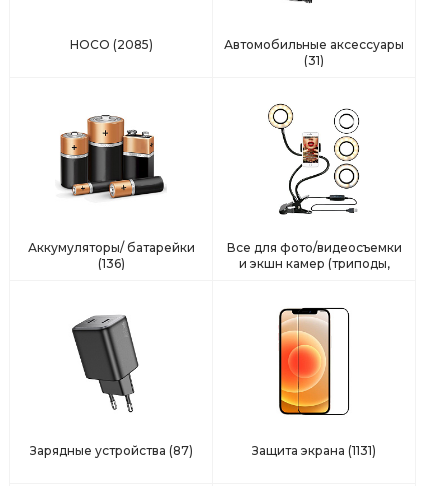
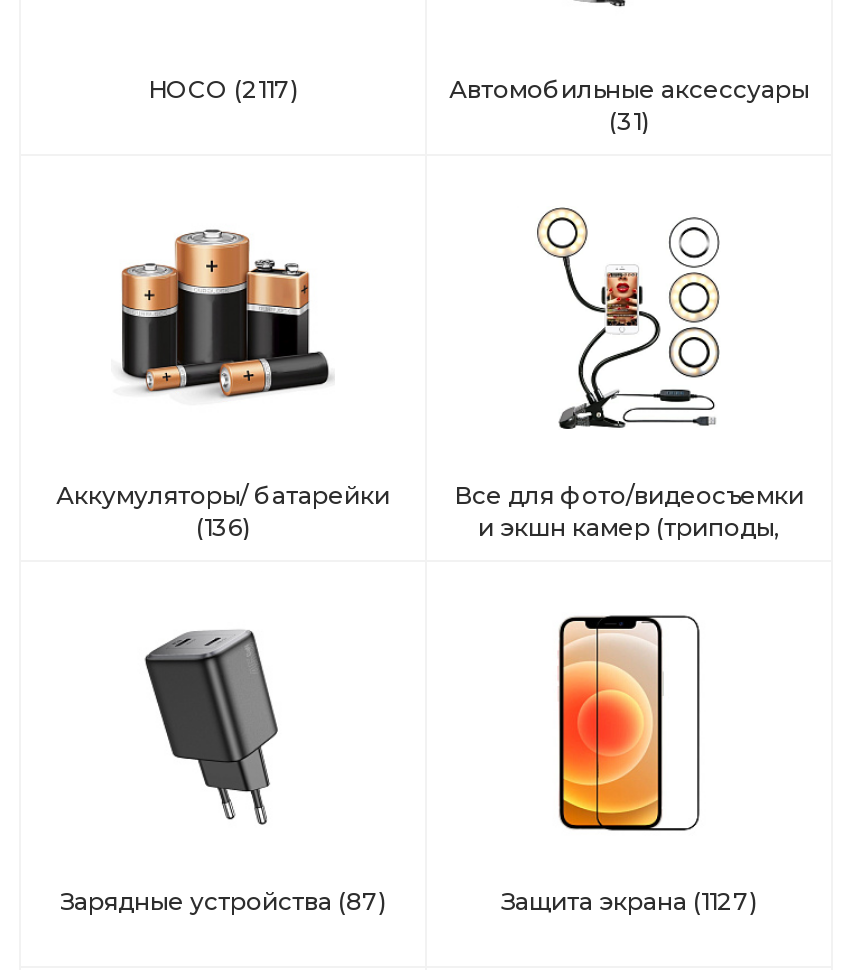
- HOCO (2085)
+ HOCO (2117)

- Защита экрана (1131)
+ Защита экрана (1127)
